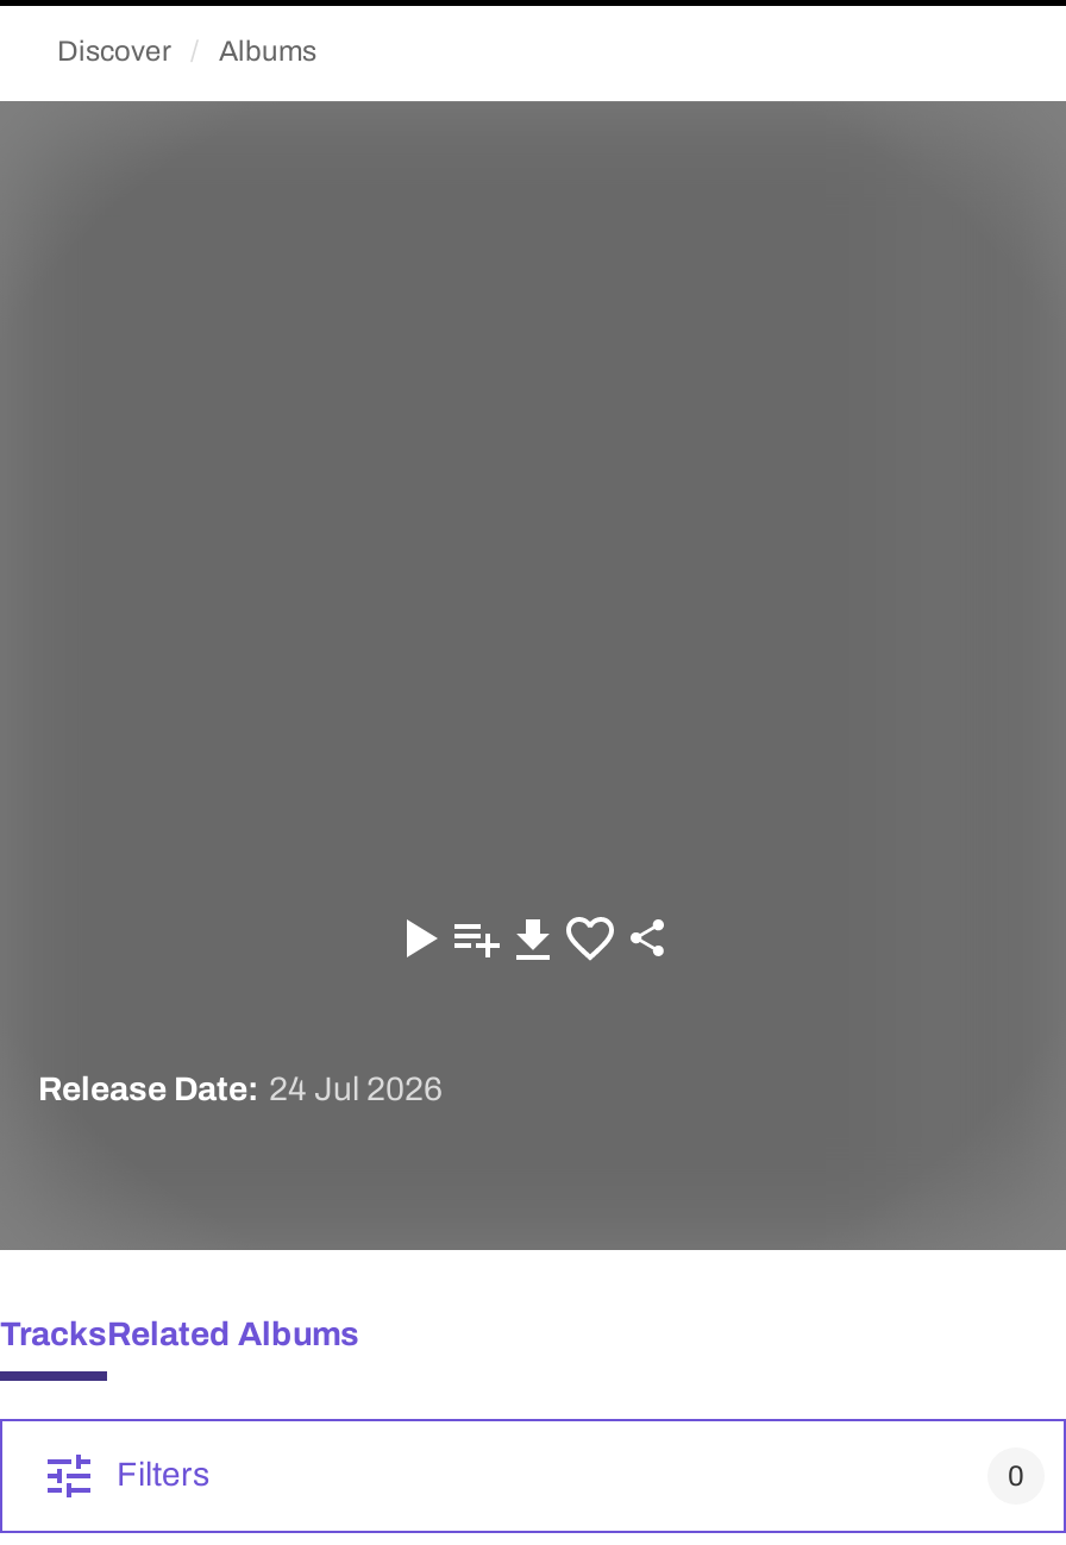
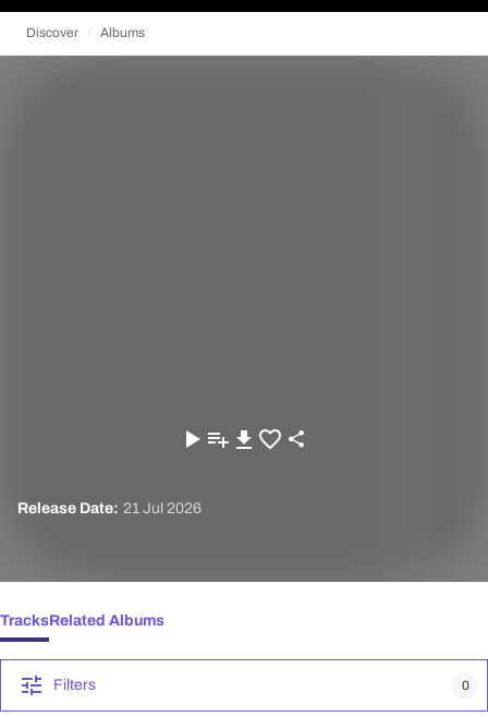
- Release Date: 24 Jul 2026
+ Release Date: 21 Jul 2026
